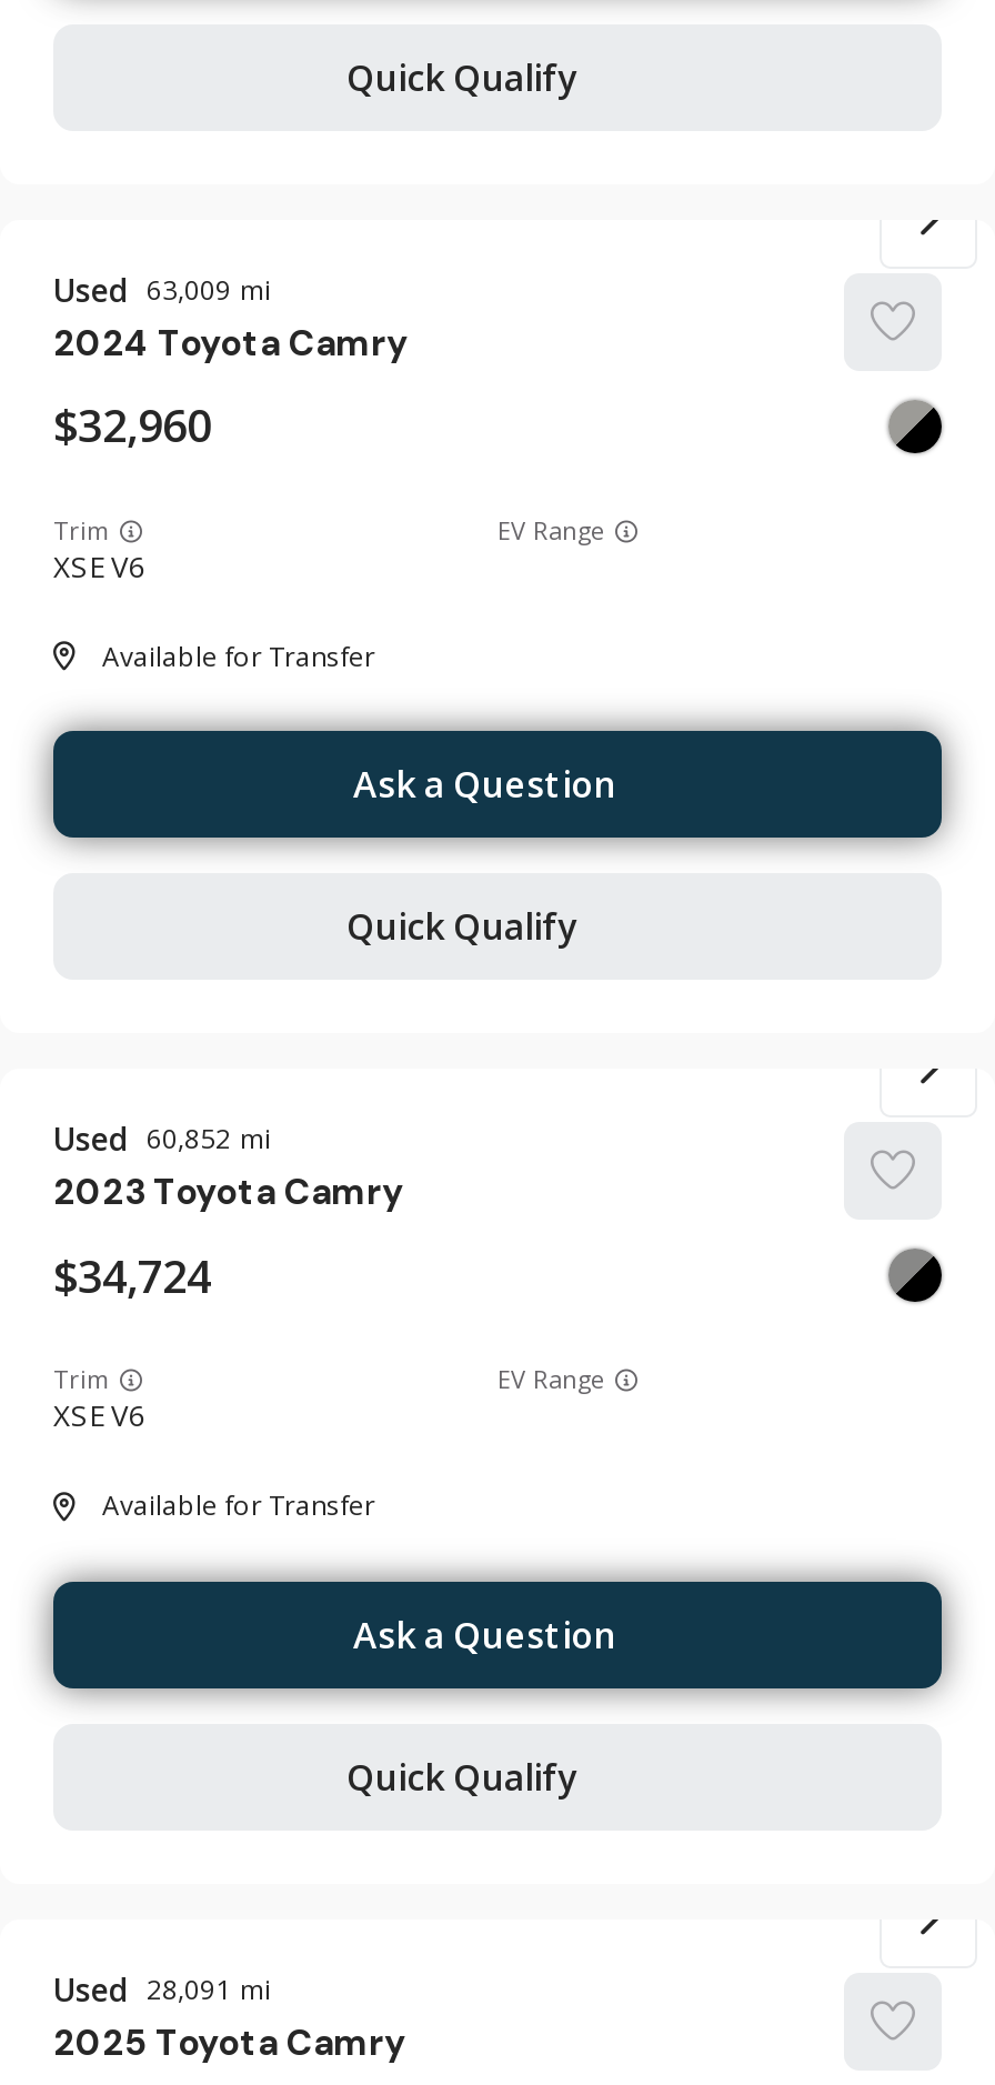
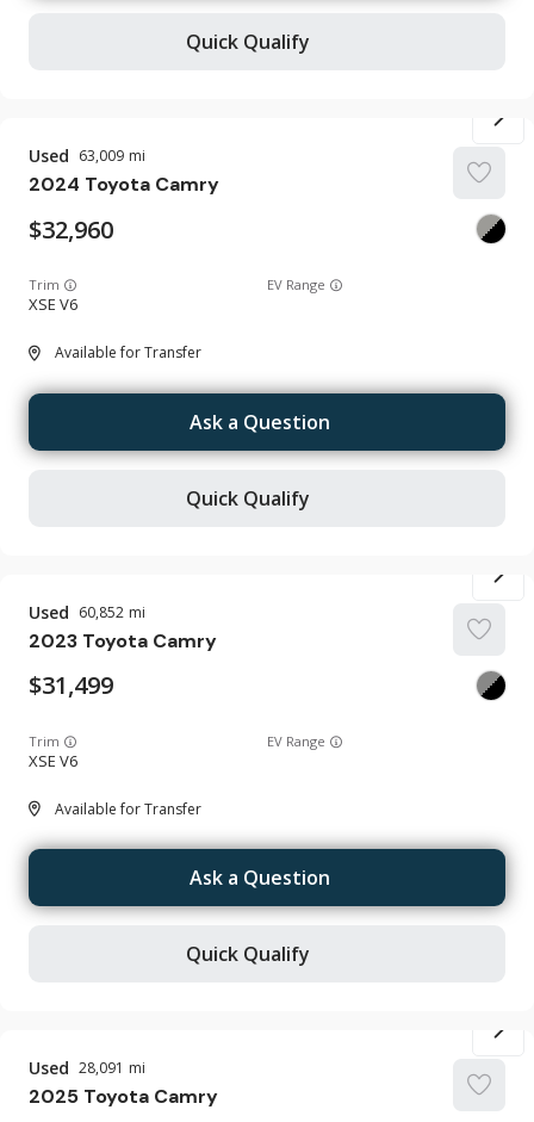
- 34,724
+ 31,499
